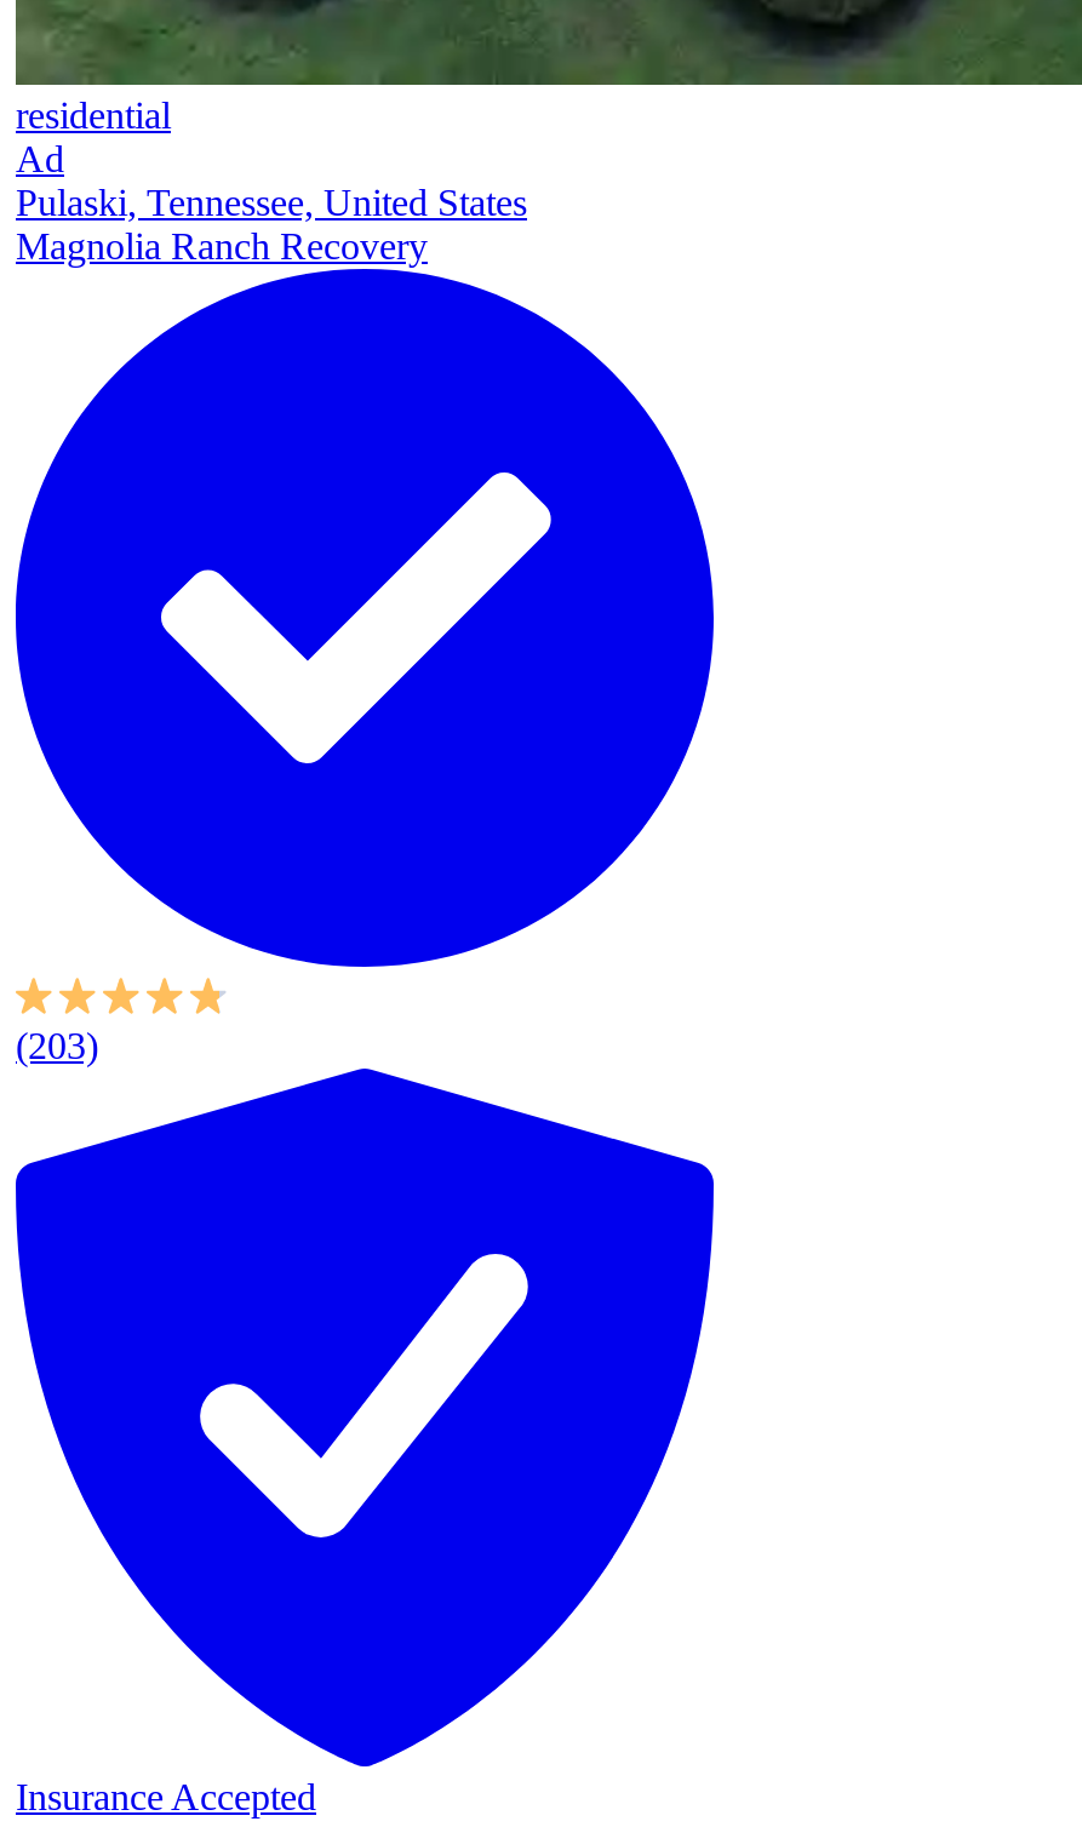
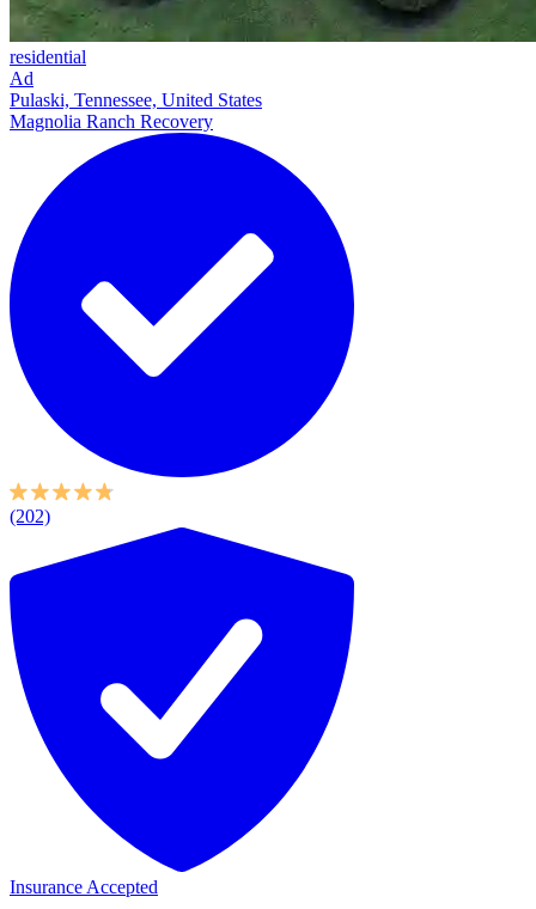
- (203)
+ (202)
